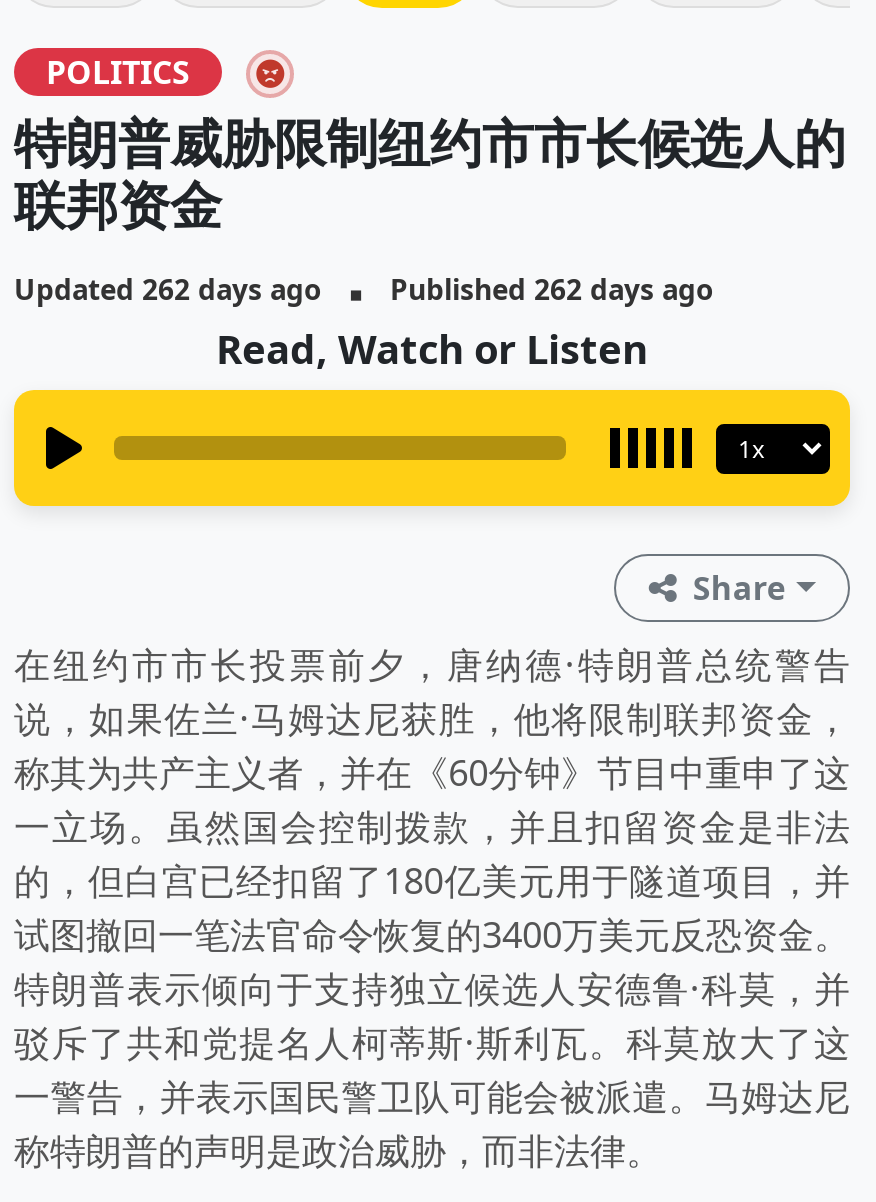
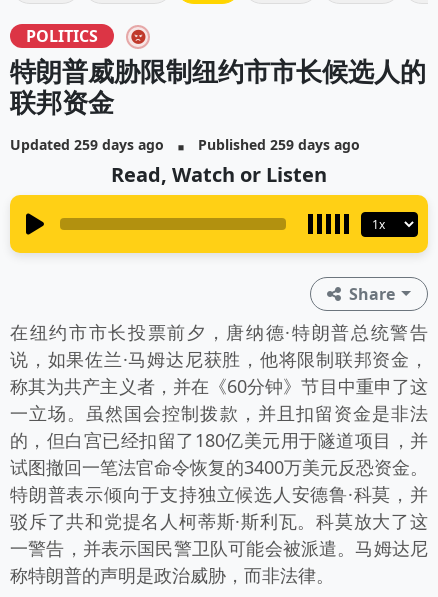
- Updated 262 days ago
+ Updated 259 days ago

- Published 262 days ago
+ Published 259 days ago
